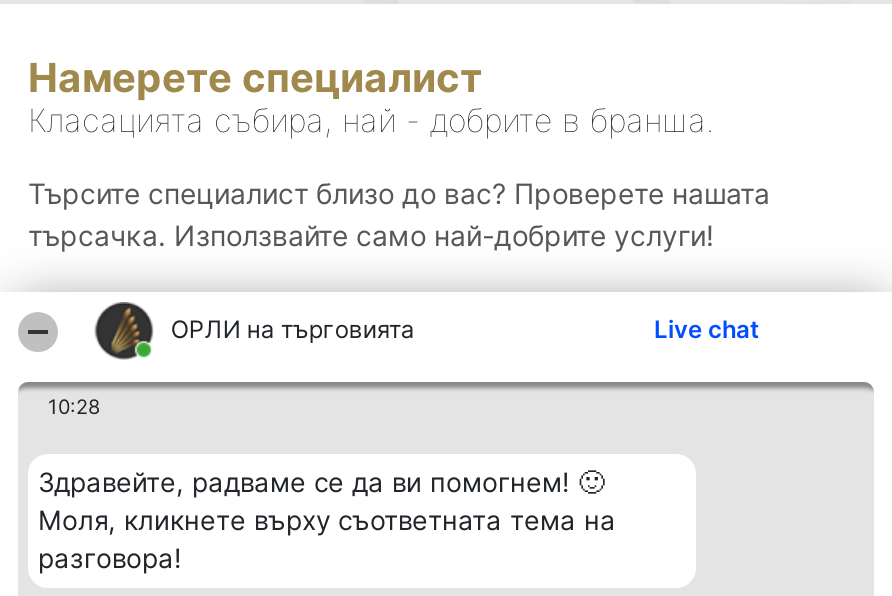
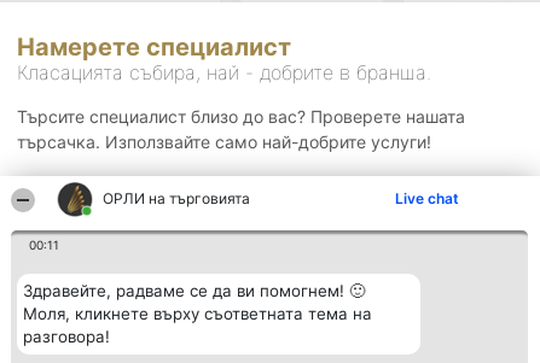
- 10:28
+ 00:11
